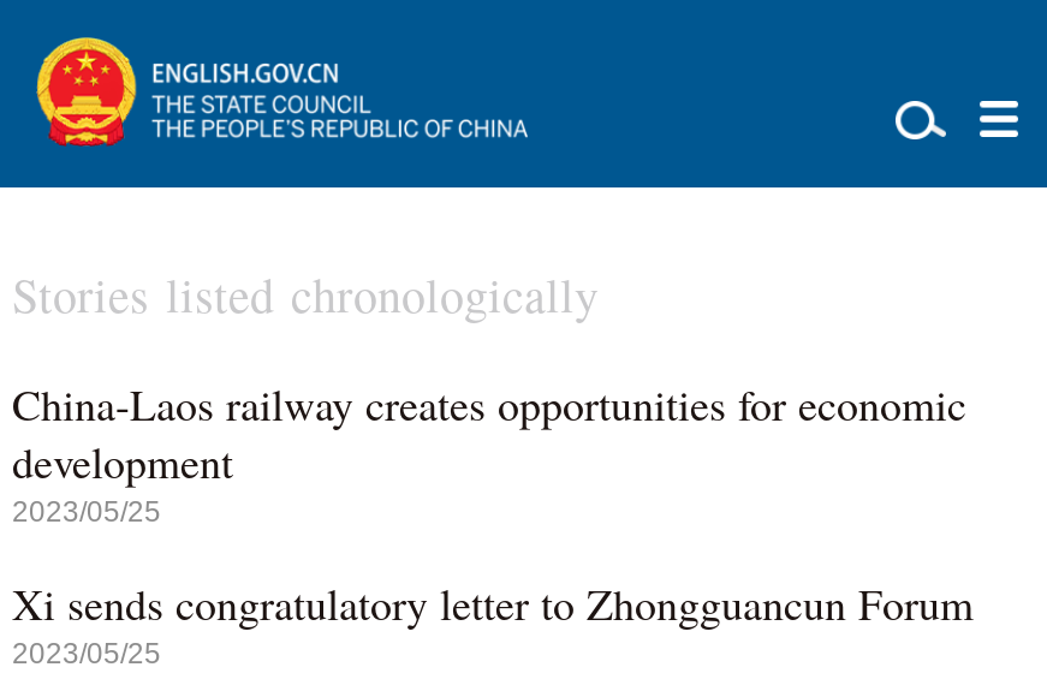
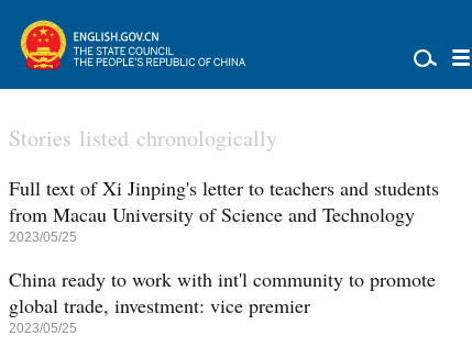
- China-Laos railway creates opportunities for economic
- development
+ Full text of Xi Jinping's letter to teachers and students
+ from Macau University of Science and Technology

- Xi sends congratulatory letter to Zhongguancun Forum
+ China ready to work with int'l community to promote
+ global trade, investment: vice premier
